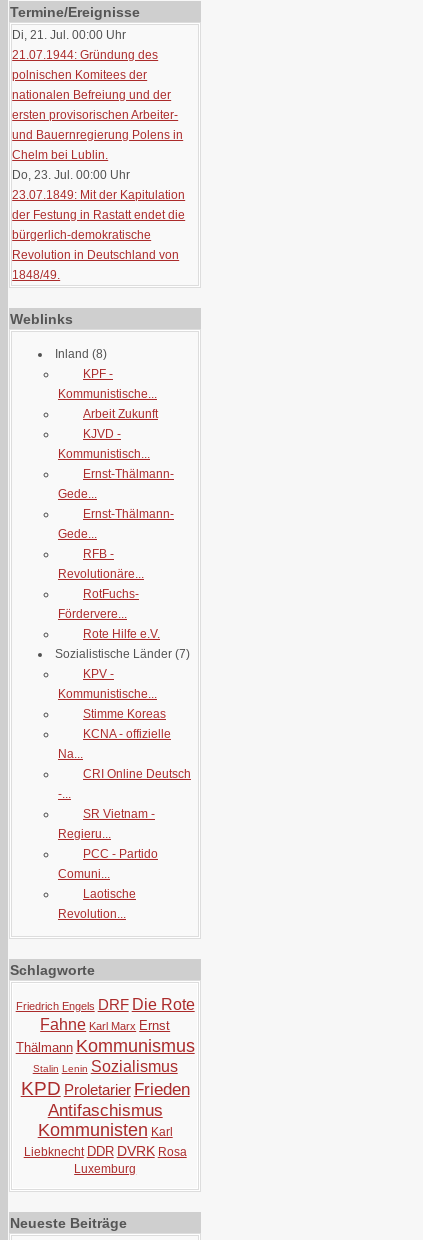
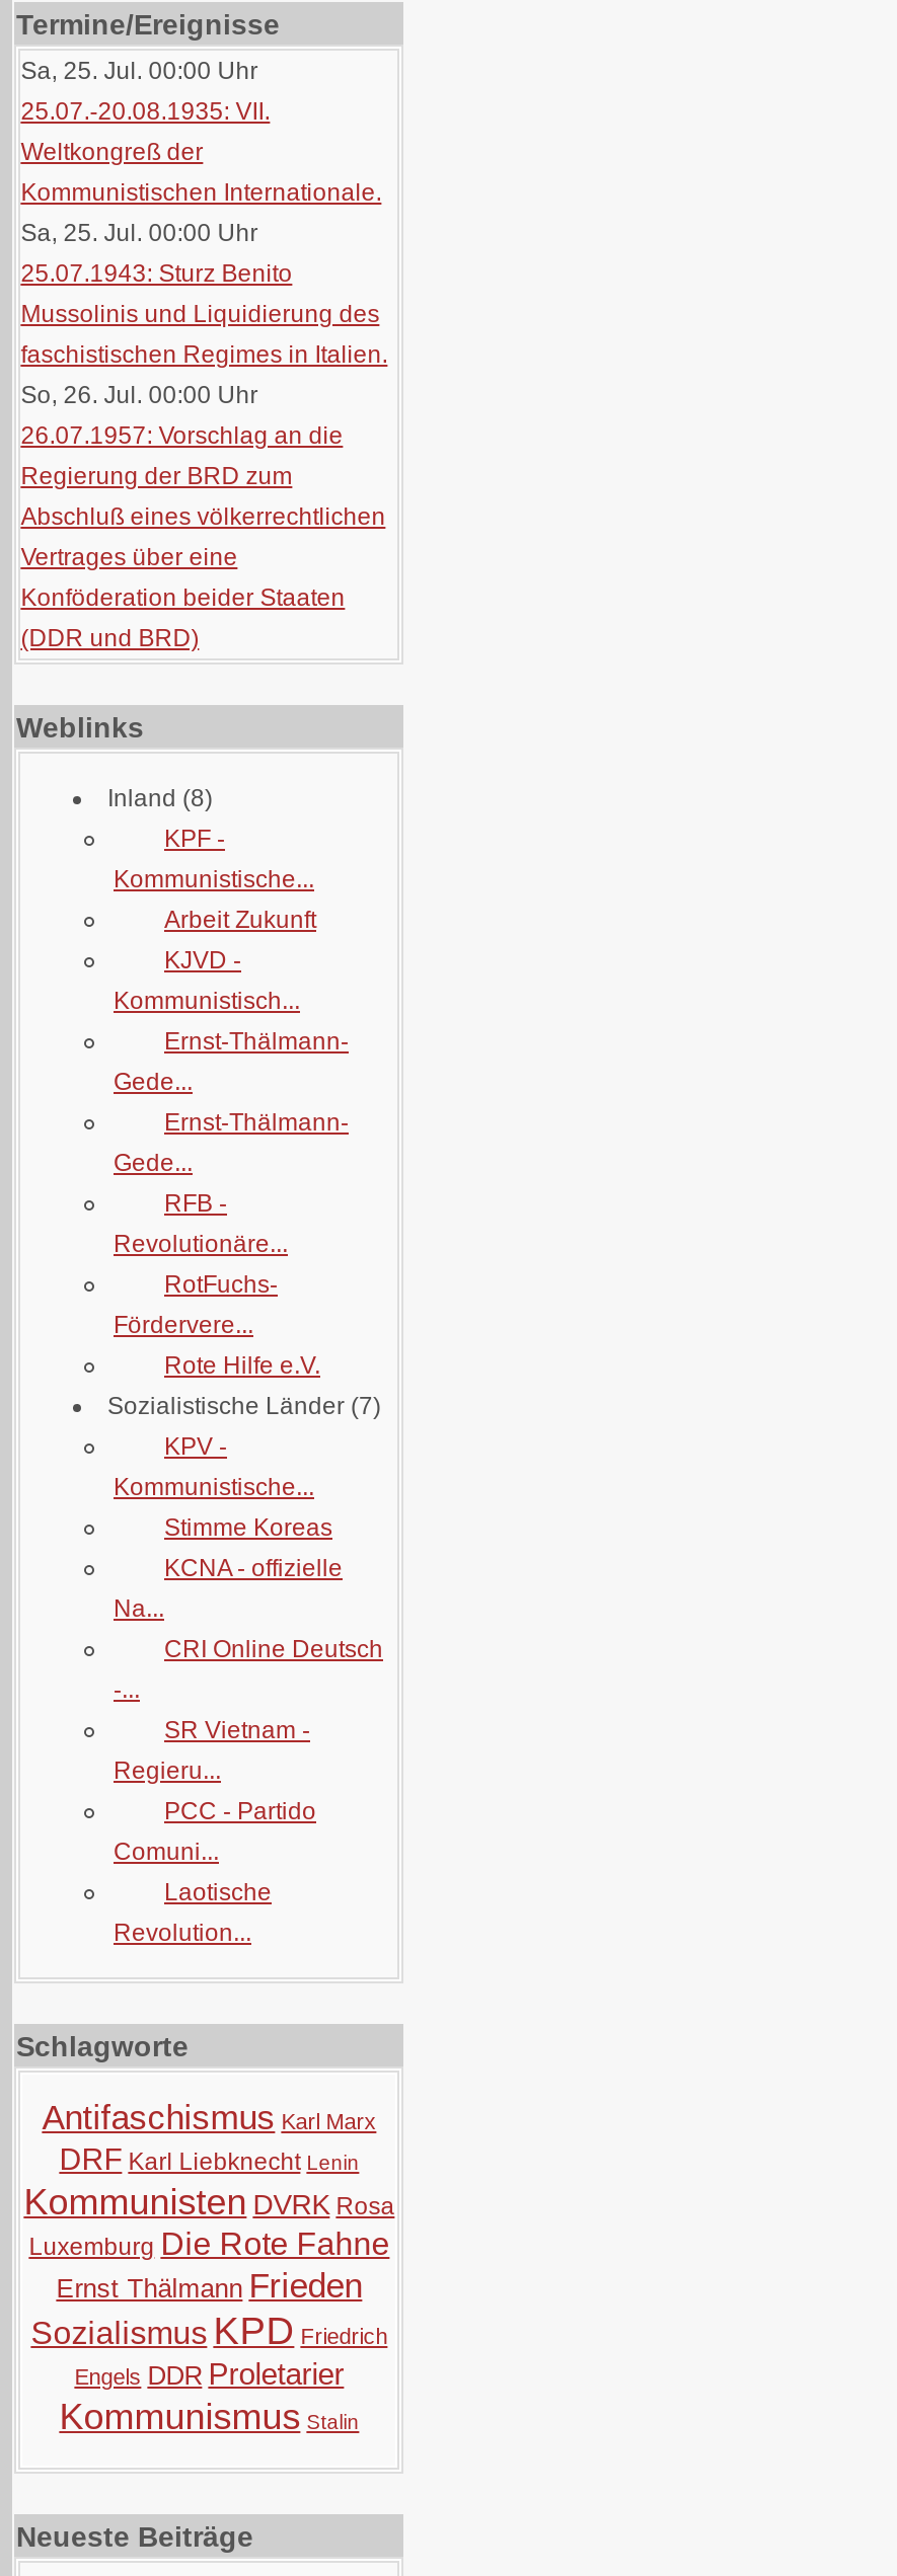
- Di, 21. Jul. 00:00 Uhr
- 21.07.1944: Gründung des
- polnischen Komitees der
- nationalen Befreiung und der
- ersten provisorischen Arbeiter-
- und Bauernregierung Polens in
- Chelm bei Lublin.
- Do, 23. Jul. 00:00 Uhr
- 23.07.1849: Mit der Kapitulation
- der Festung in Rastatt endet die
- bürgerlich-demokratische
- Revolution in Deutschland von
- 1848/49.
+ Sa, 25. Jul. 00:00 Uhr
+ 25.07.-20.08.1935: VII.
+ Weltkongreß der
+ Kommunistischen Internationale.
+ Sa, 25. Jul. 00:00 Uhr
+ 25.07.1943: Sturz Benito
+ Mussolinis und Liquidierung des
+ faschistischen Regimes in Italien.
+ So, 26. Jul. 00:00 Uhr
+ 26.07.1957: Vorschlag an die
+ Regierung der BRD zum
+ Abschluß eines völkerrechtlichen
+ Vertrages über eine
+ Konföderation beider Staaten
+ (DDR und BRD)

- Friedrich Engels DRF Die Rote
- Fahne Karl Marx Ernst
- Thälmann Kommunismus
- Stalin Lenin Sozialismus
- KPD Proletarier Frieden
- Antifaschismus
- Kommunisten Karl
- Liebknecht DDR DVRK Rosa
- Luxemburg
+ Antifaschismus Karl Marx
+ DRF Karl Liebknecht Lenin
+ Kommunisten DVRK Rosa
+ Luxemburg Die Rote Fahne
+ Ernst Thälmann Frieden
+ Sozialismus KPD Friedrich
+ Engels DDR Proletarier
+ Kommunismus Stalin
